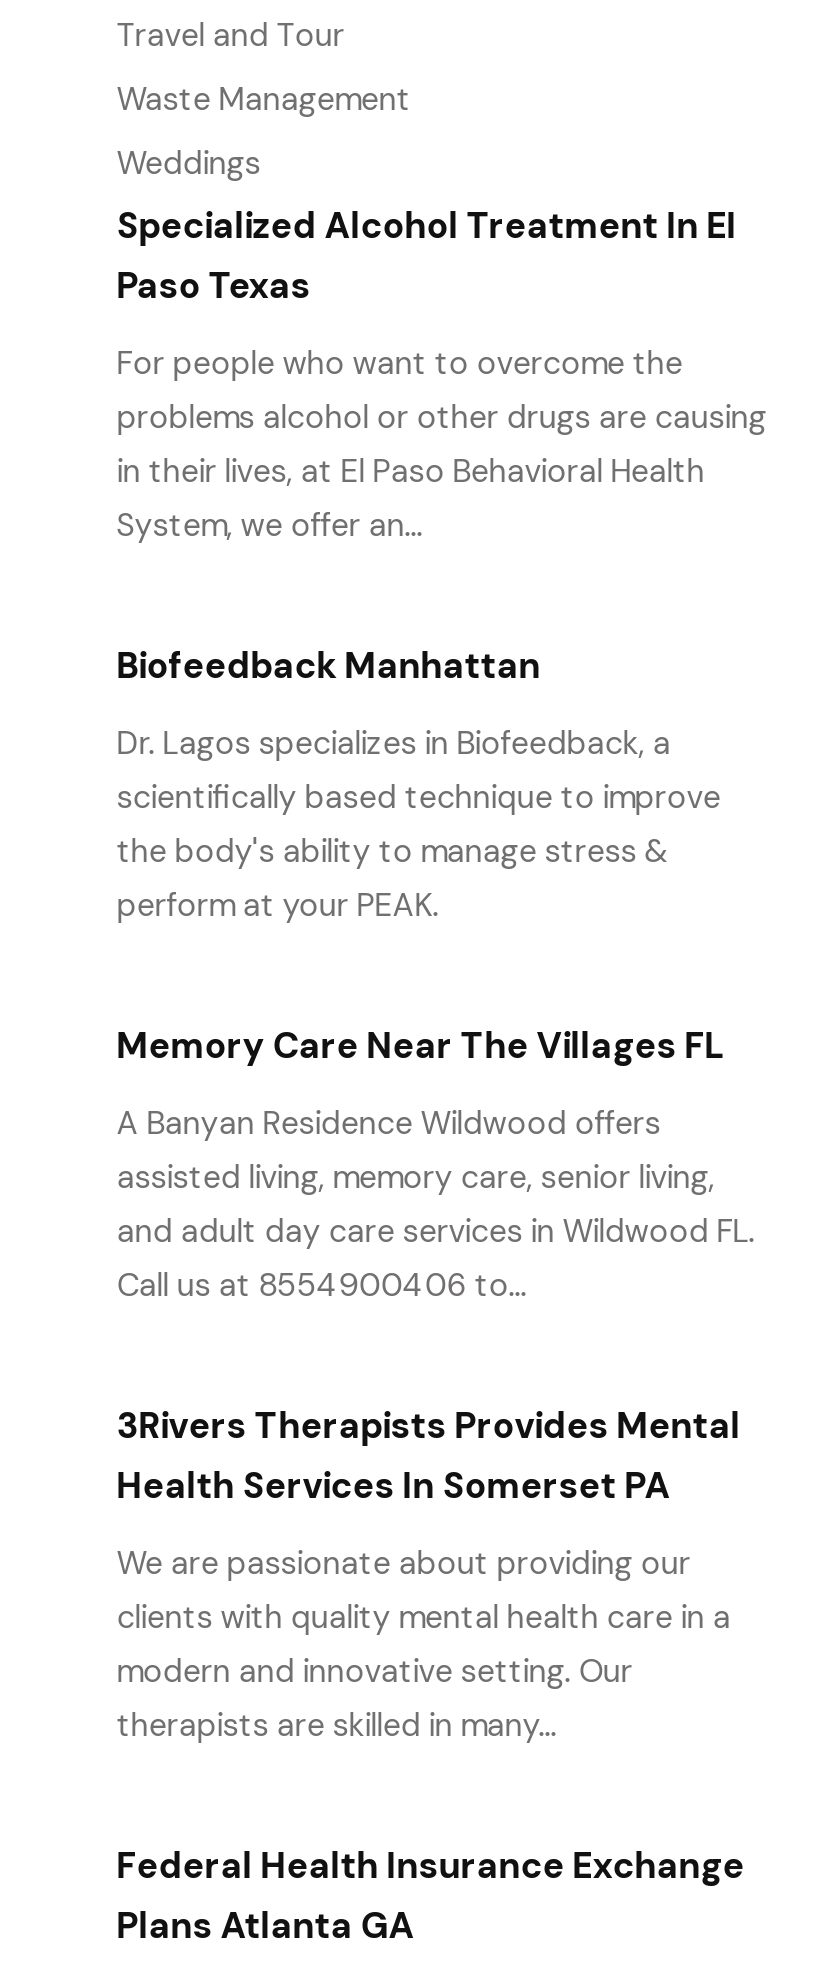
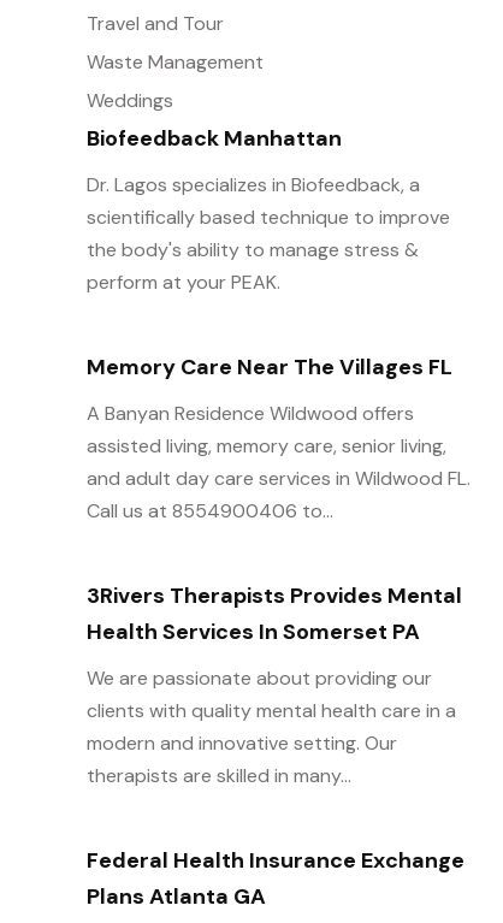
- Specialized Alcohol Treatment In EI
- Paso Texas
- For people who want to overcome the
- problems alcohol or other drugs are causing
- in their lives, at El Paso Behavioral Health
- System, we offer an...
